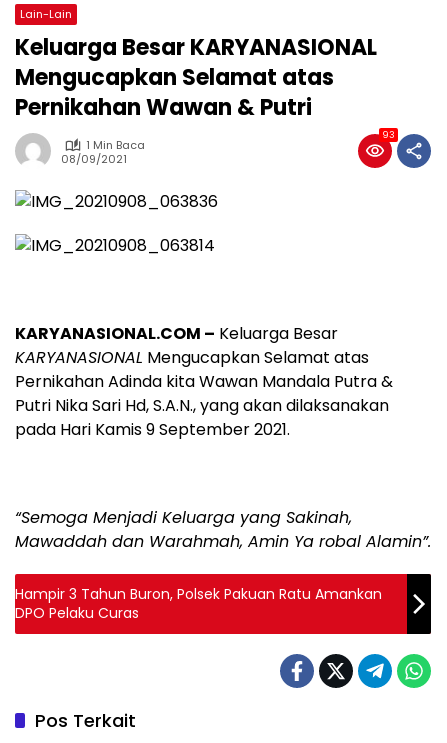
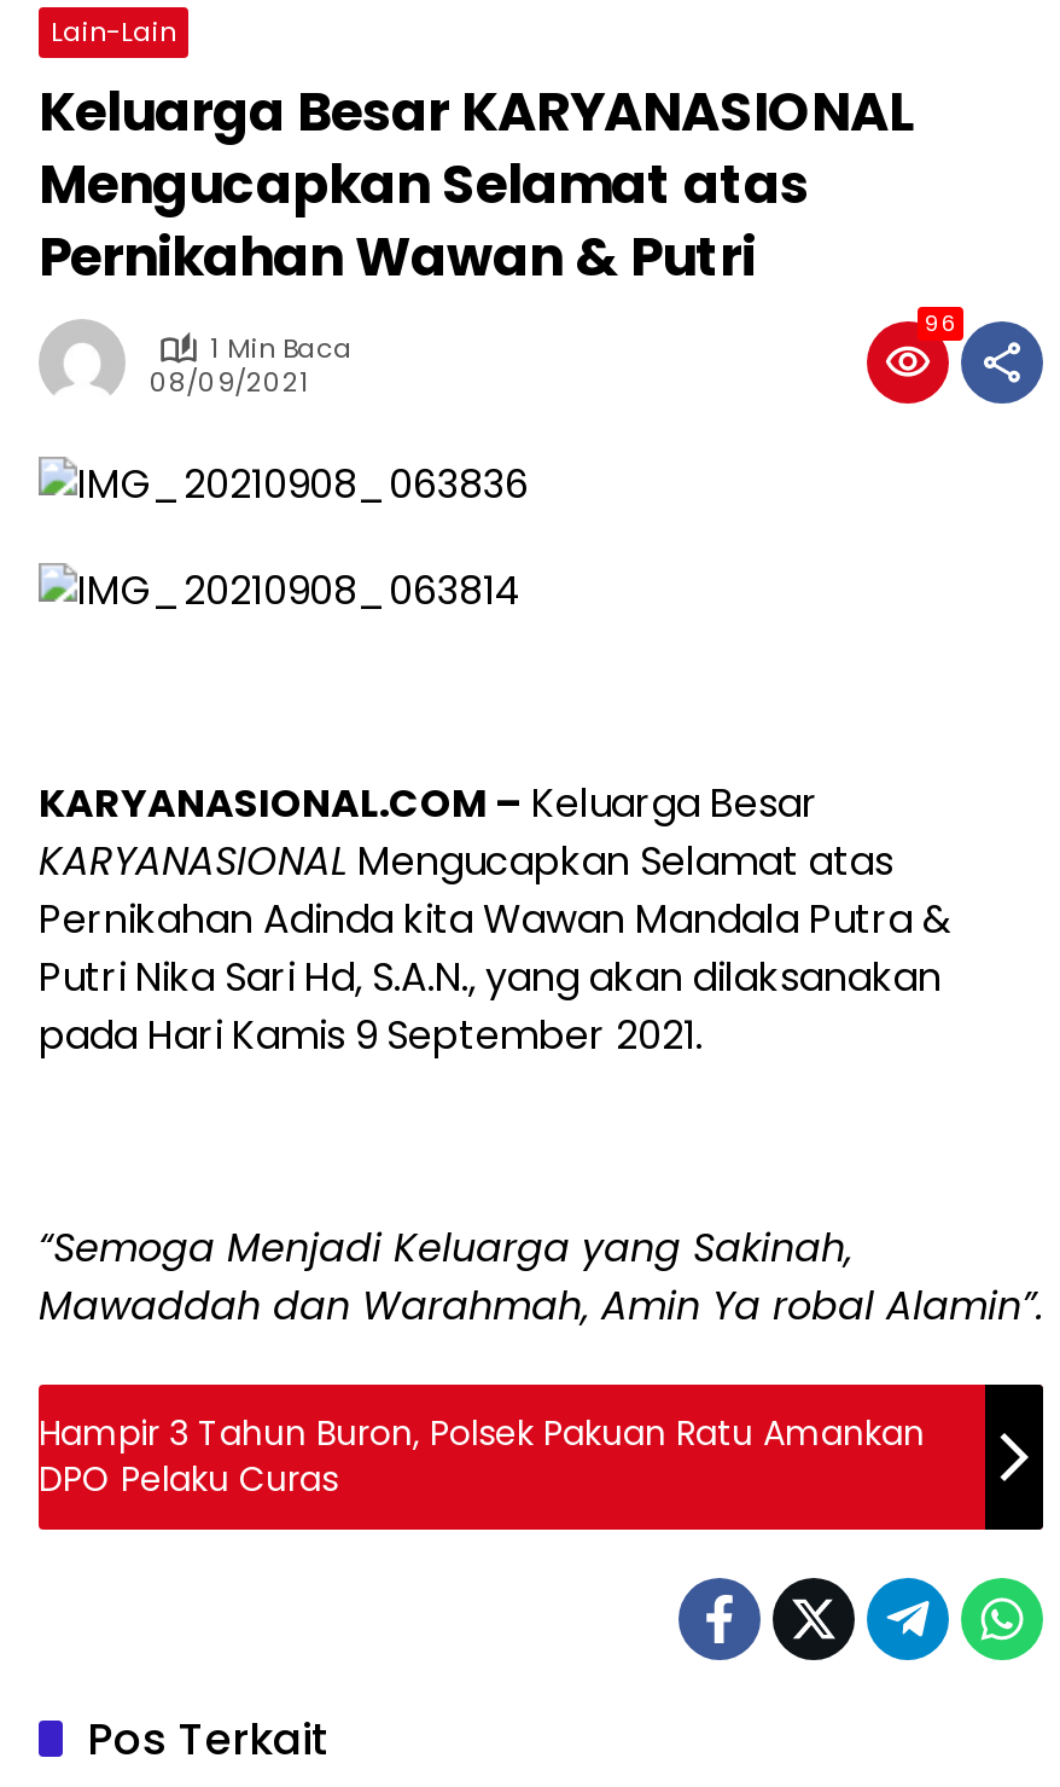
- 93
+ 96
